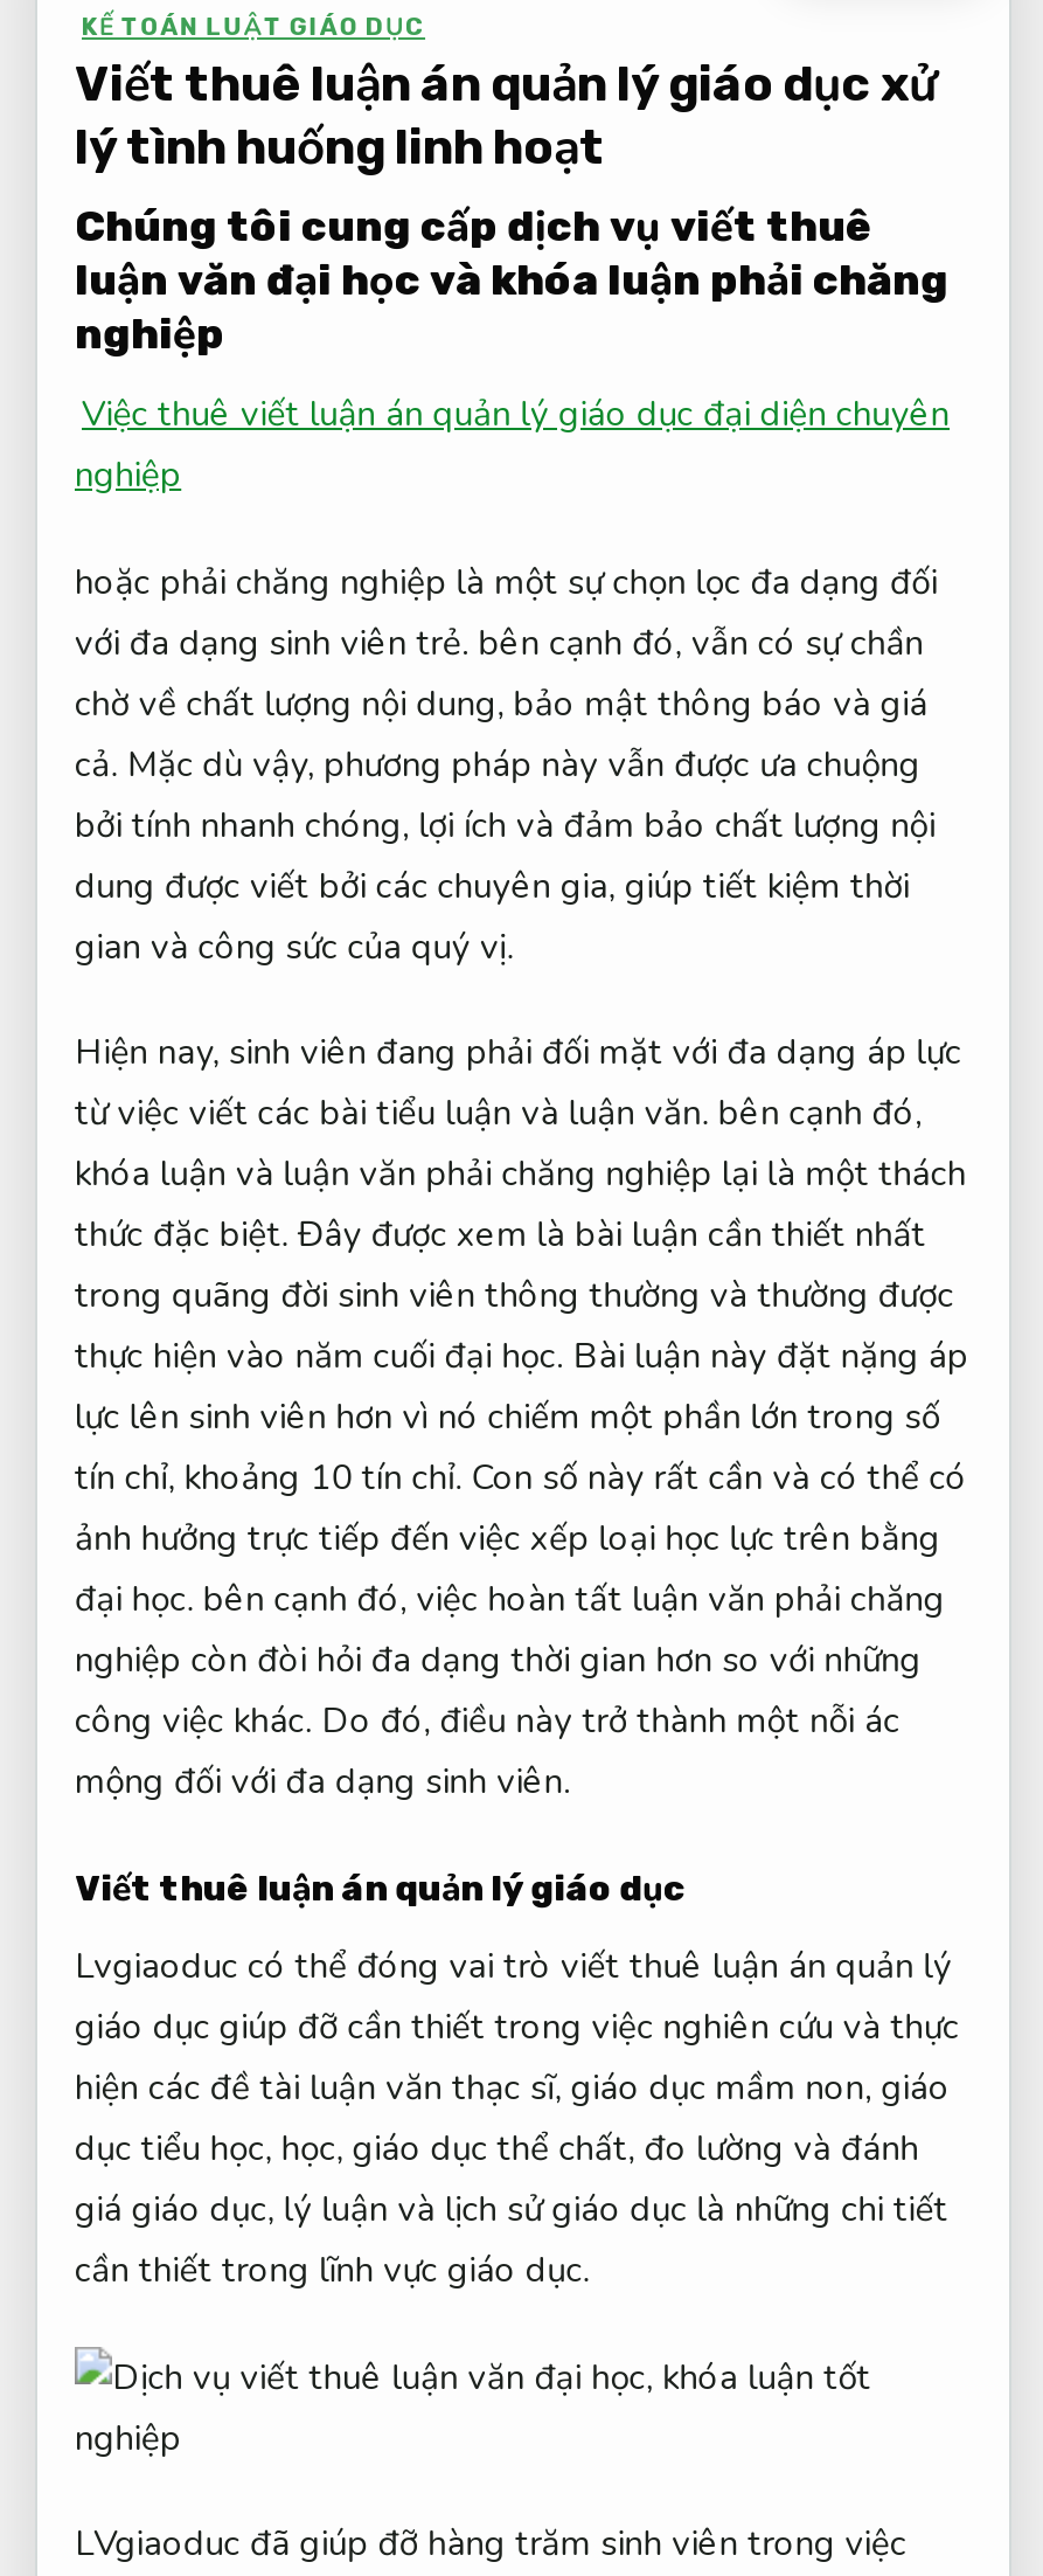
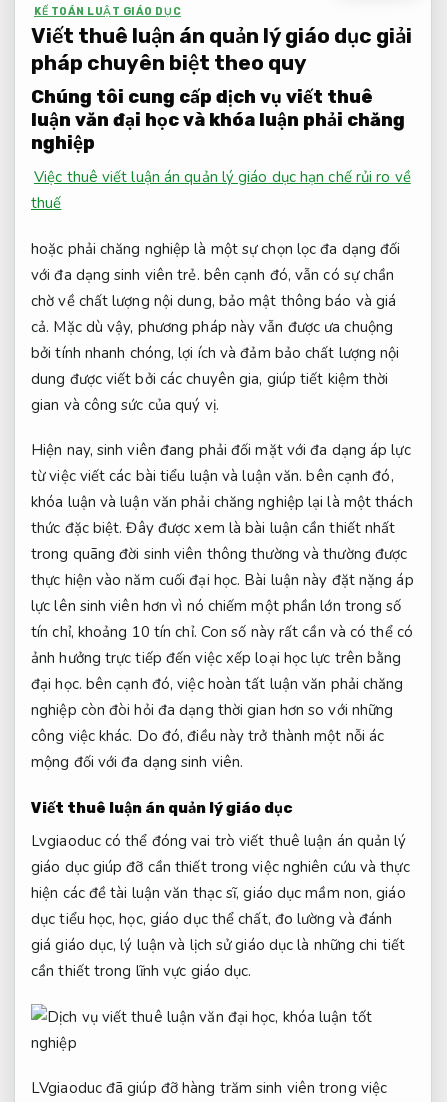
- Viết thuê luận án quản lý giáo dục xử
- lý tình huống linh hoạt
+ Viết thuê luận án quản lý giáo dục giải
+ pháp chuyên biệt theo quy

- Việc thuê viết luận án quản lý giáo dục đại diện chuyên
- nghiệp
+ Việc thuê viết luận án quản lý giáo dục hạn chế rủi ro về
+ thuế
